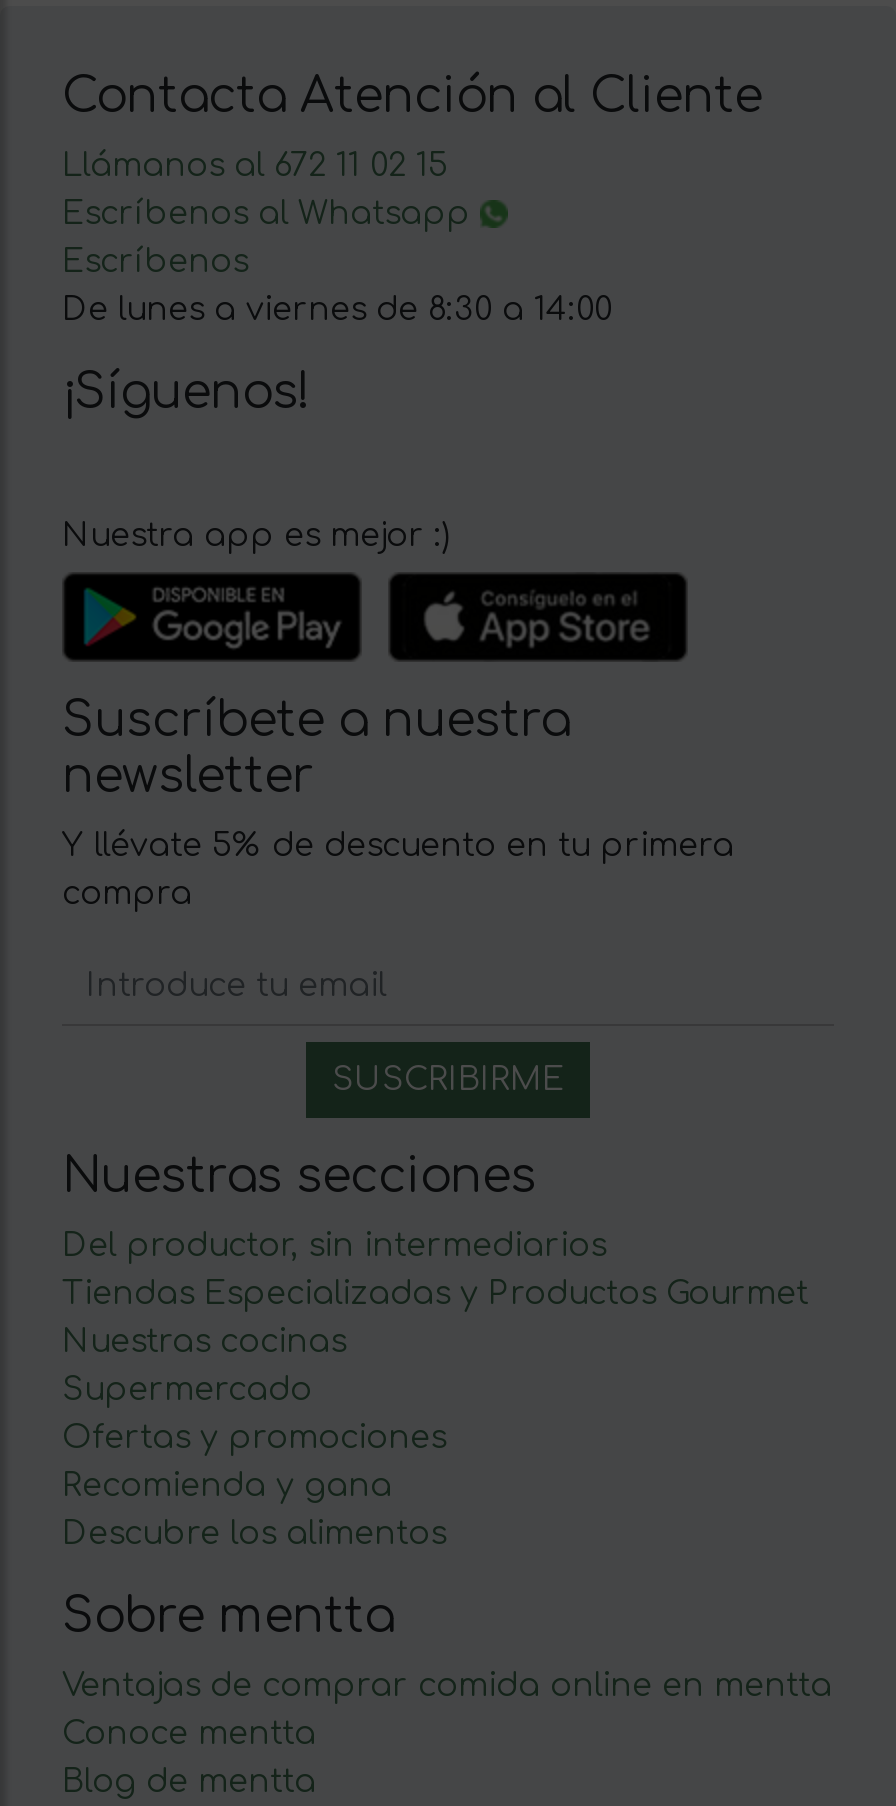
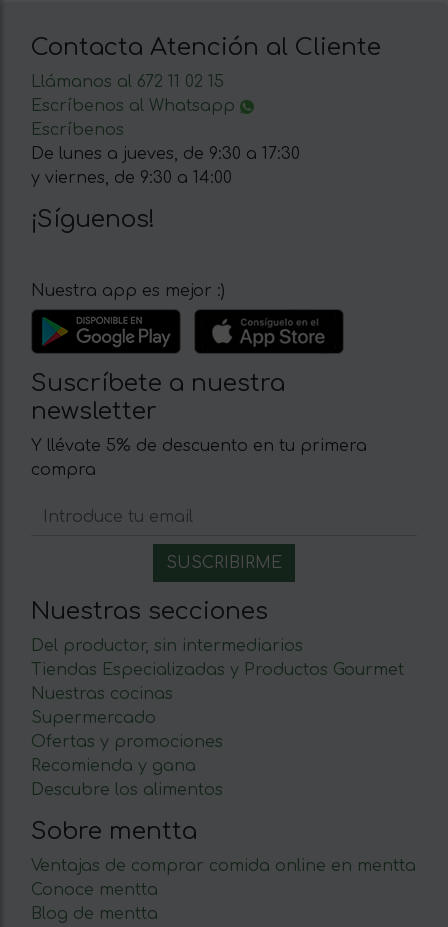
- De lunes a viernes de 8:30 a 14:00
+ De lunes a jueves, de 9:30 a 17:30
+ y viernes, de 9:30 a 14:00
